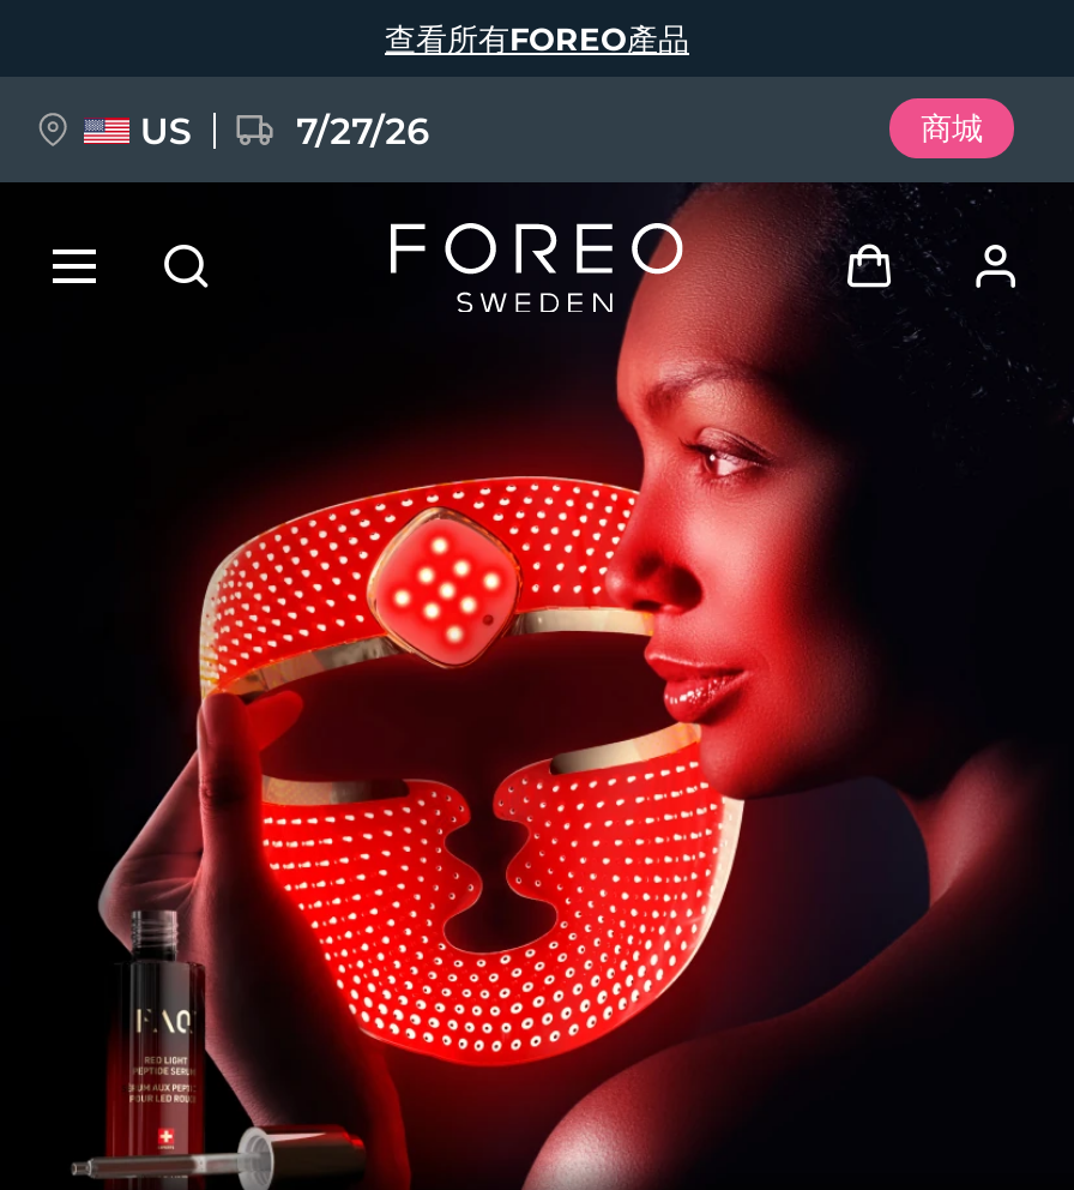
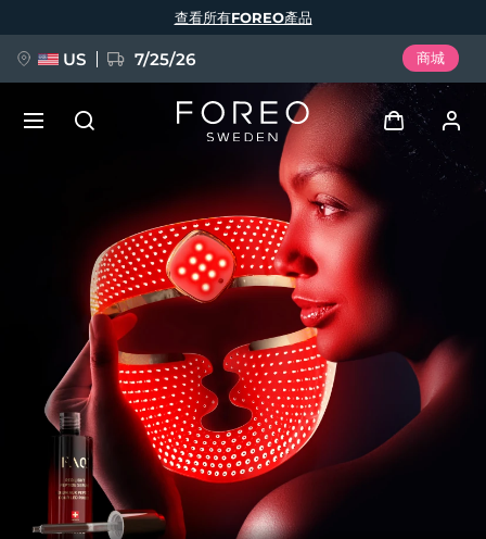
- 7/27/26
+ 7/25/26
